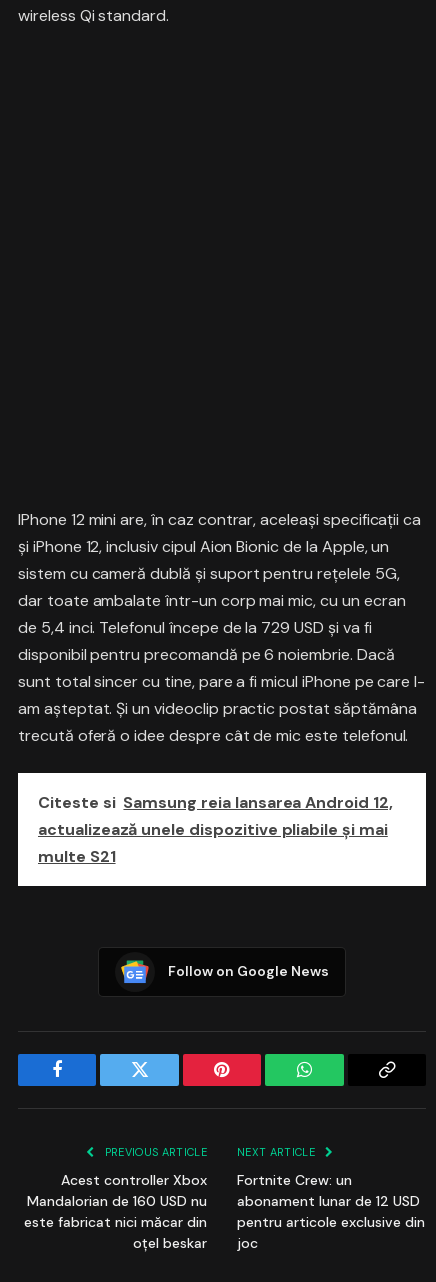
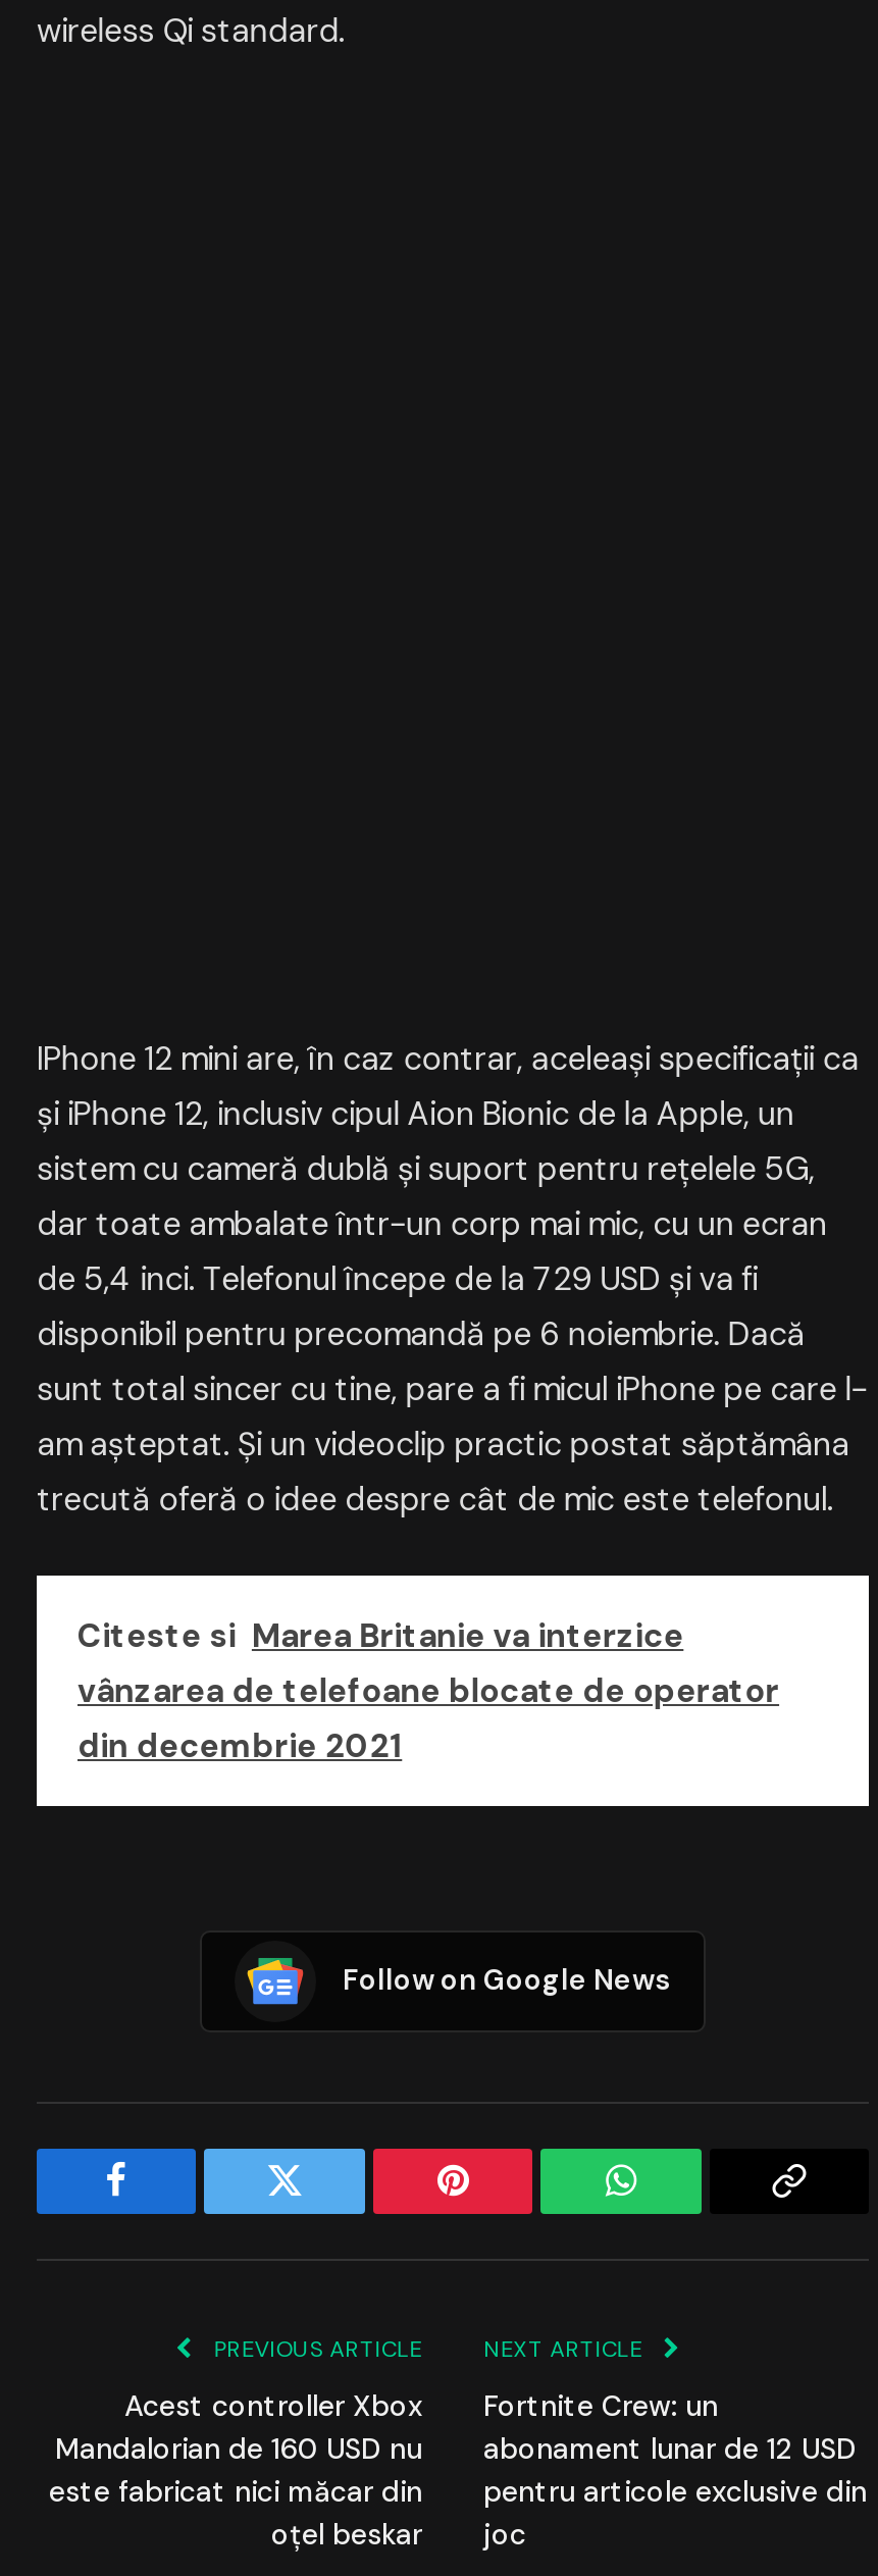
- Citeste si Samsung reia lansarea Android 12,
- actualizează unele dispozitive pliabile și mai
- multe S21
+ Citeste si Marea Britanie va interzice
+ vânzarea de telefoane blocate de operator
+ din decembrie 2021
